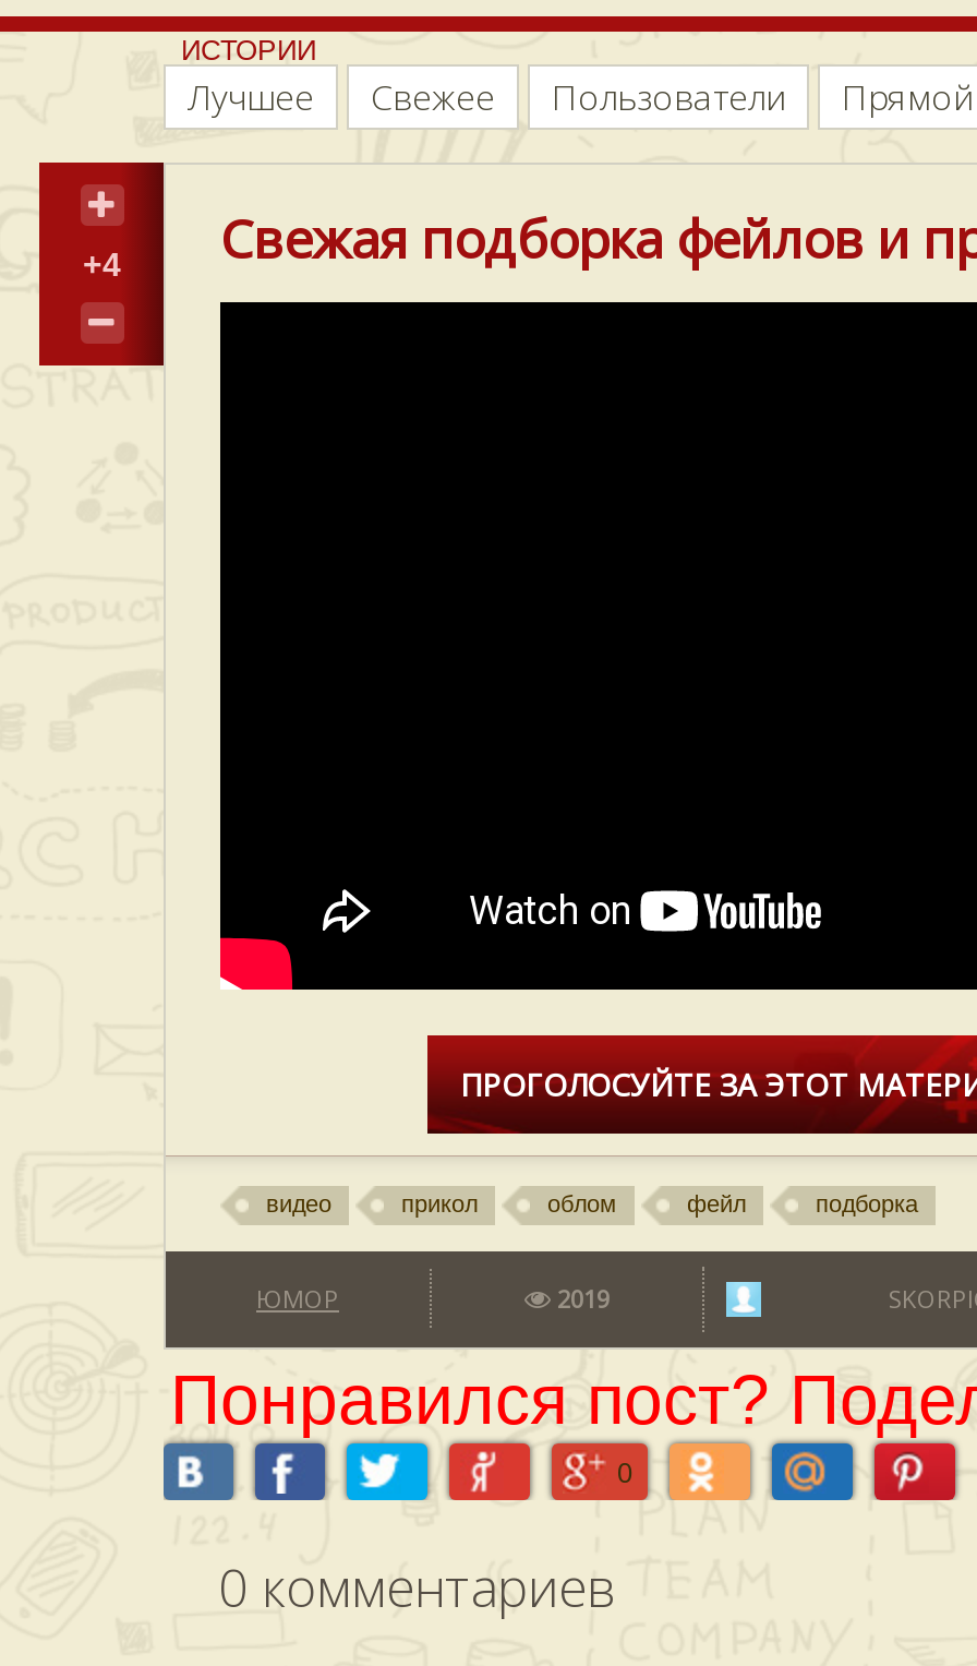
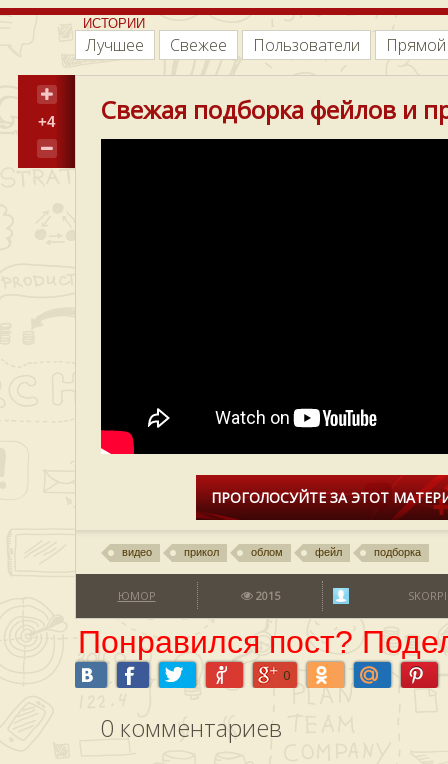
- 2019
+ 2015
